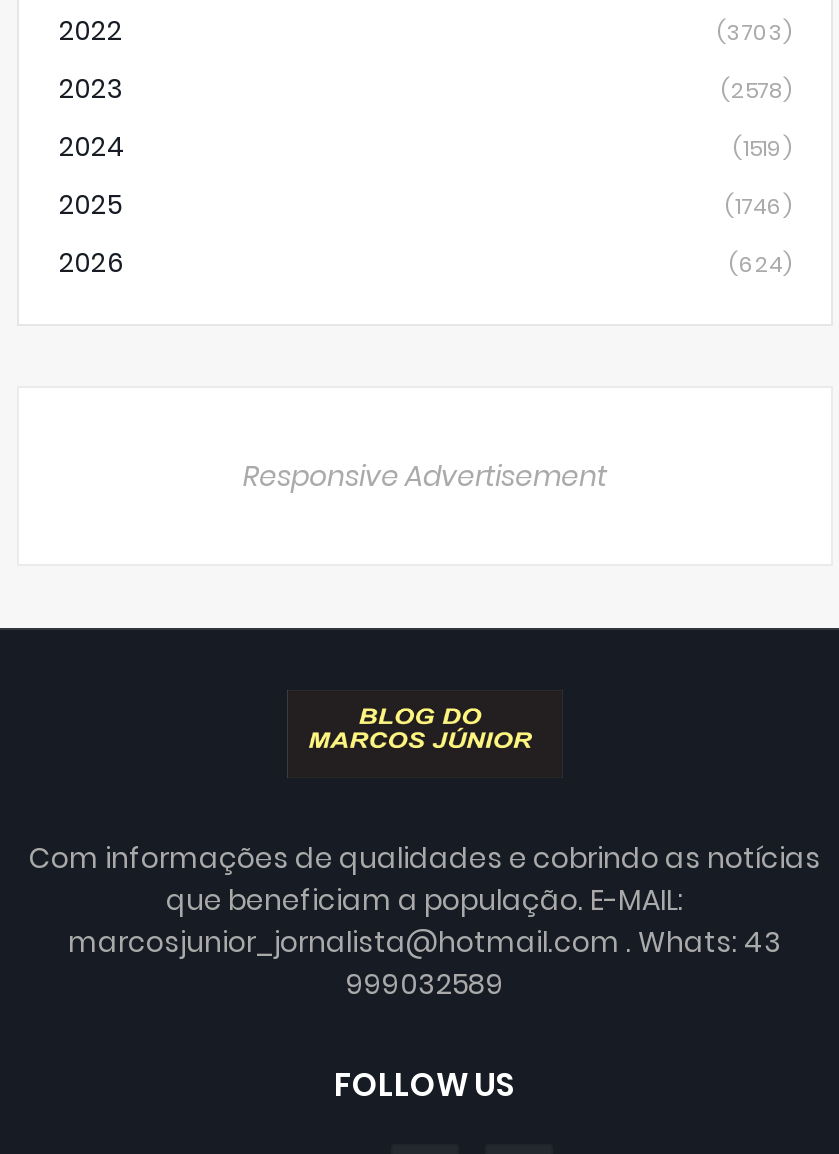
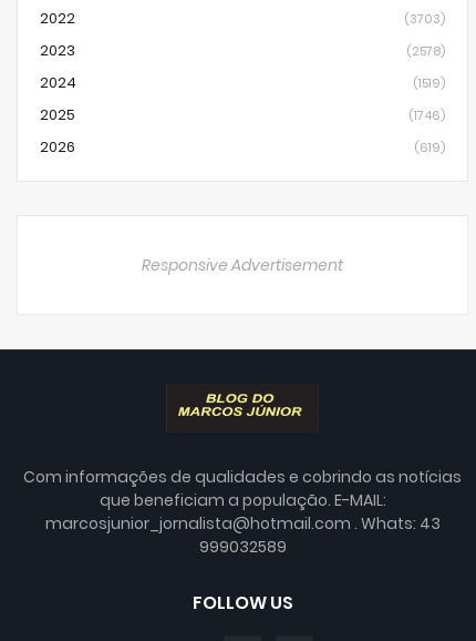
- (624)
+ (619)
